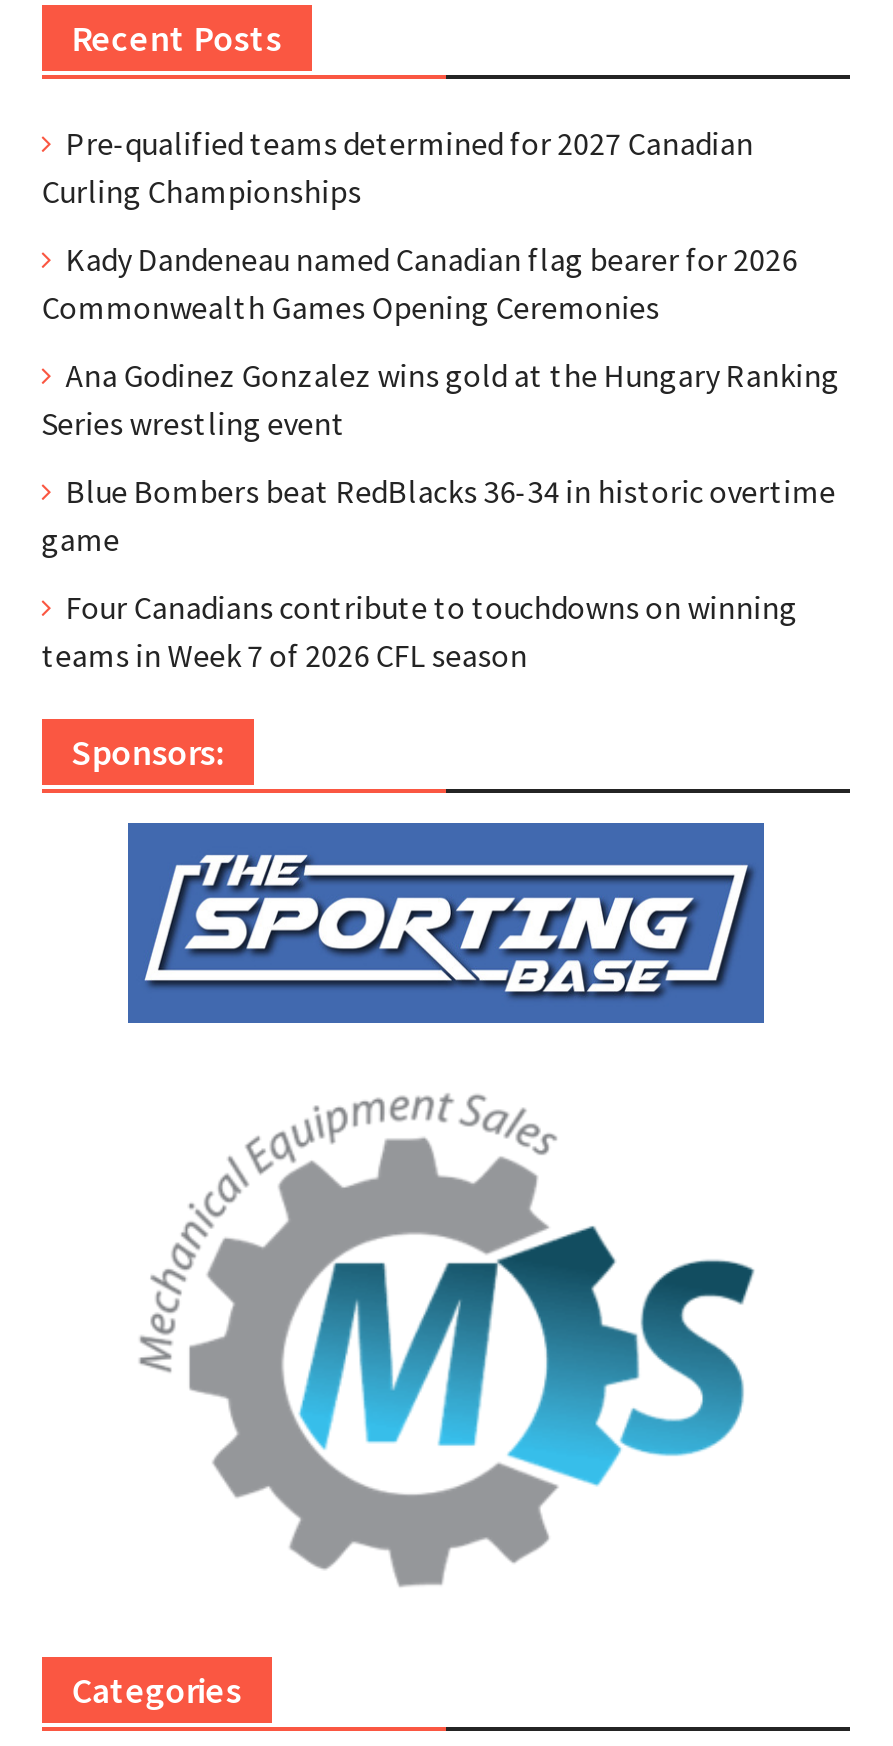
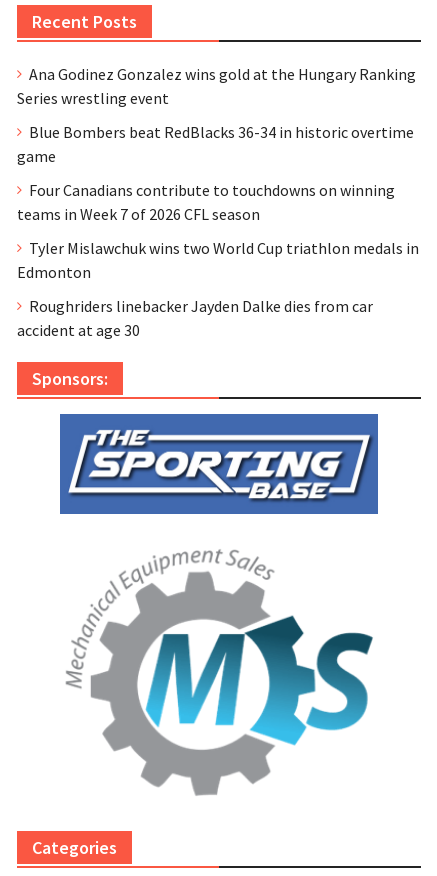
- Pre-qualified teams determined for 2027 Canadian
- Curling Championships
- Kady Dandeneau named Canadian flag bearer for 2026
- Commonwealth Games Opening Ceremonies

moved up: Ana Godinez Gonzalez wins gold at the Hungary Ranking | Series wrestling event | Blue Bombers beat RedBlacks 36-34 in historic overtime | game | Four Canadians contribute to touchdowns on winning | teams in Week 7 of 2026 CFL season

+ Tyler Mislawchuk wins two World Cup triathlon medals in
+ Edmonton
+ Roughriders linebacker Jayden Dalke dies from car
+ accident at age 30
